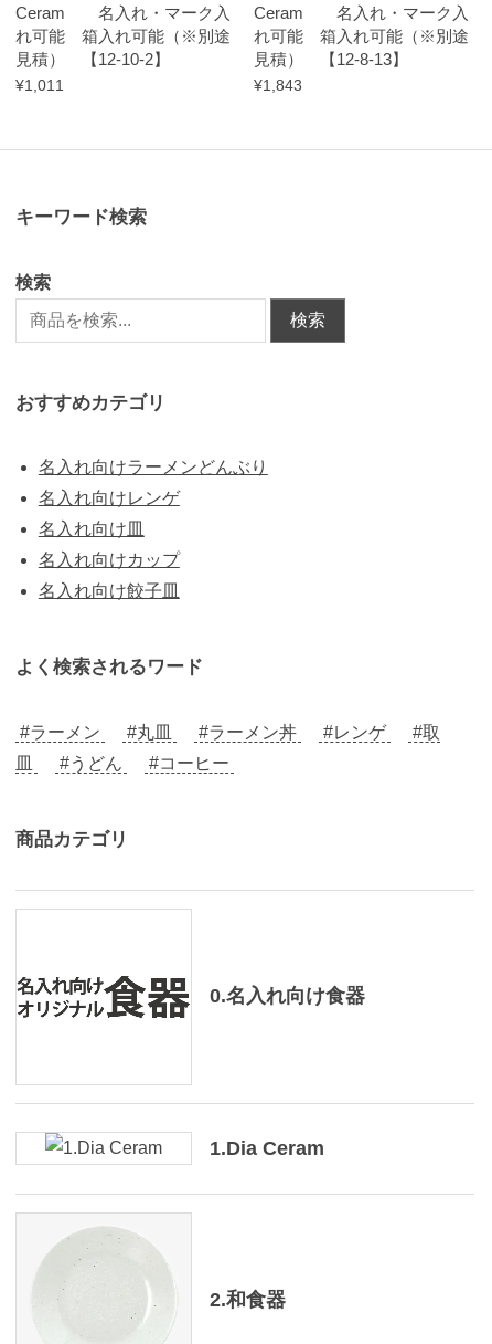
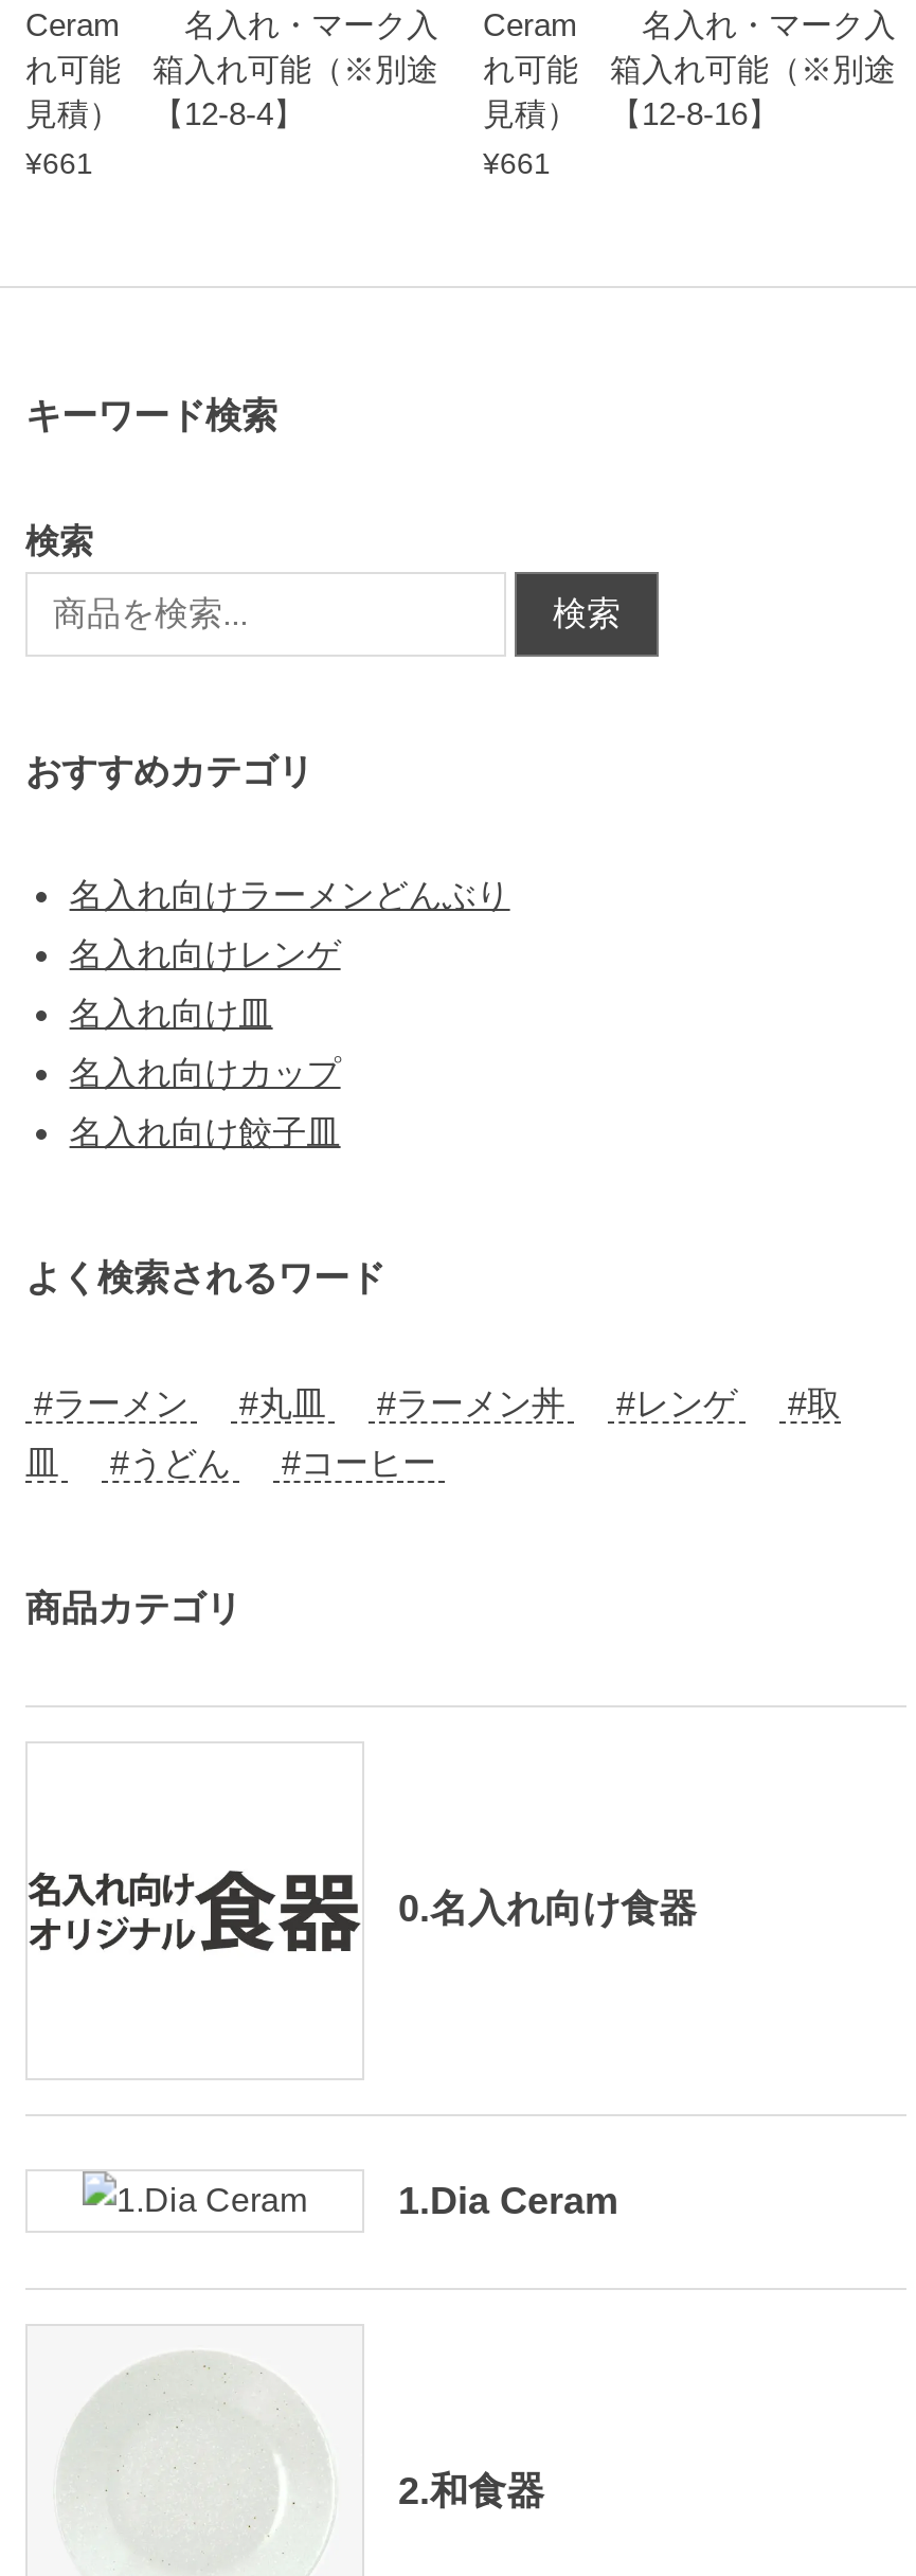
- 見積） 【12-10-2】
+ 見積） 【12-8-4】

- 見積） 【12-8-13】
+ 見積） 【12-8-16】

- ¥1,011
+ ¥661

- ¥1,843
+ ¥661
